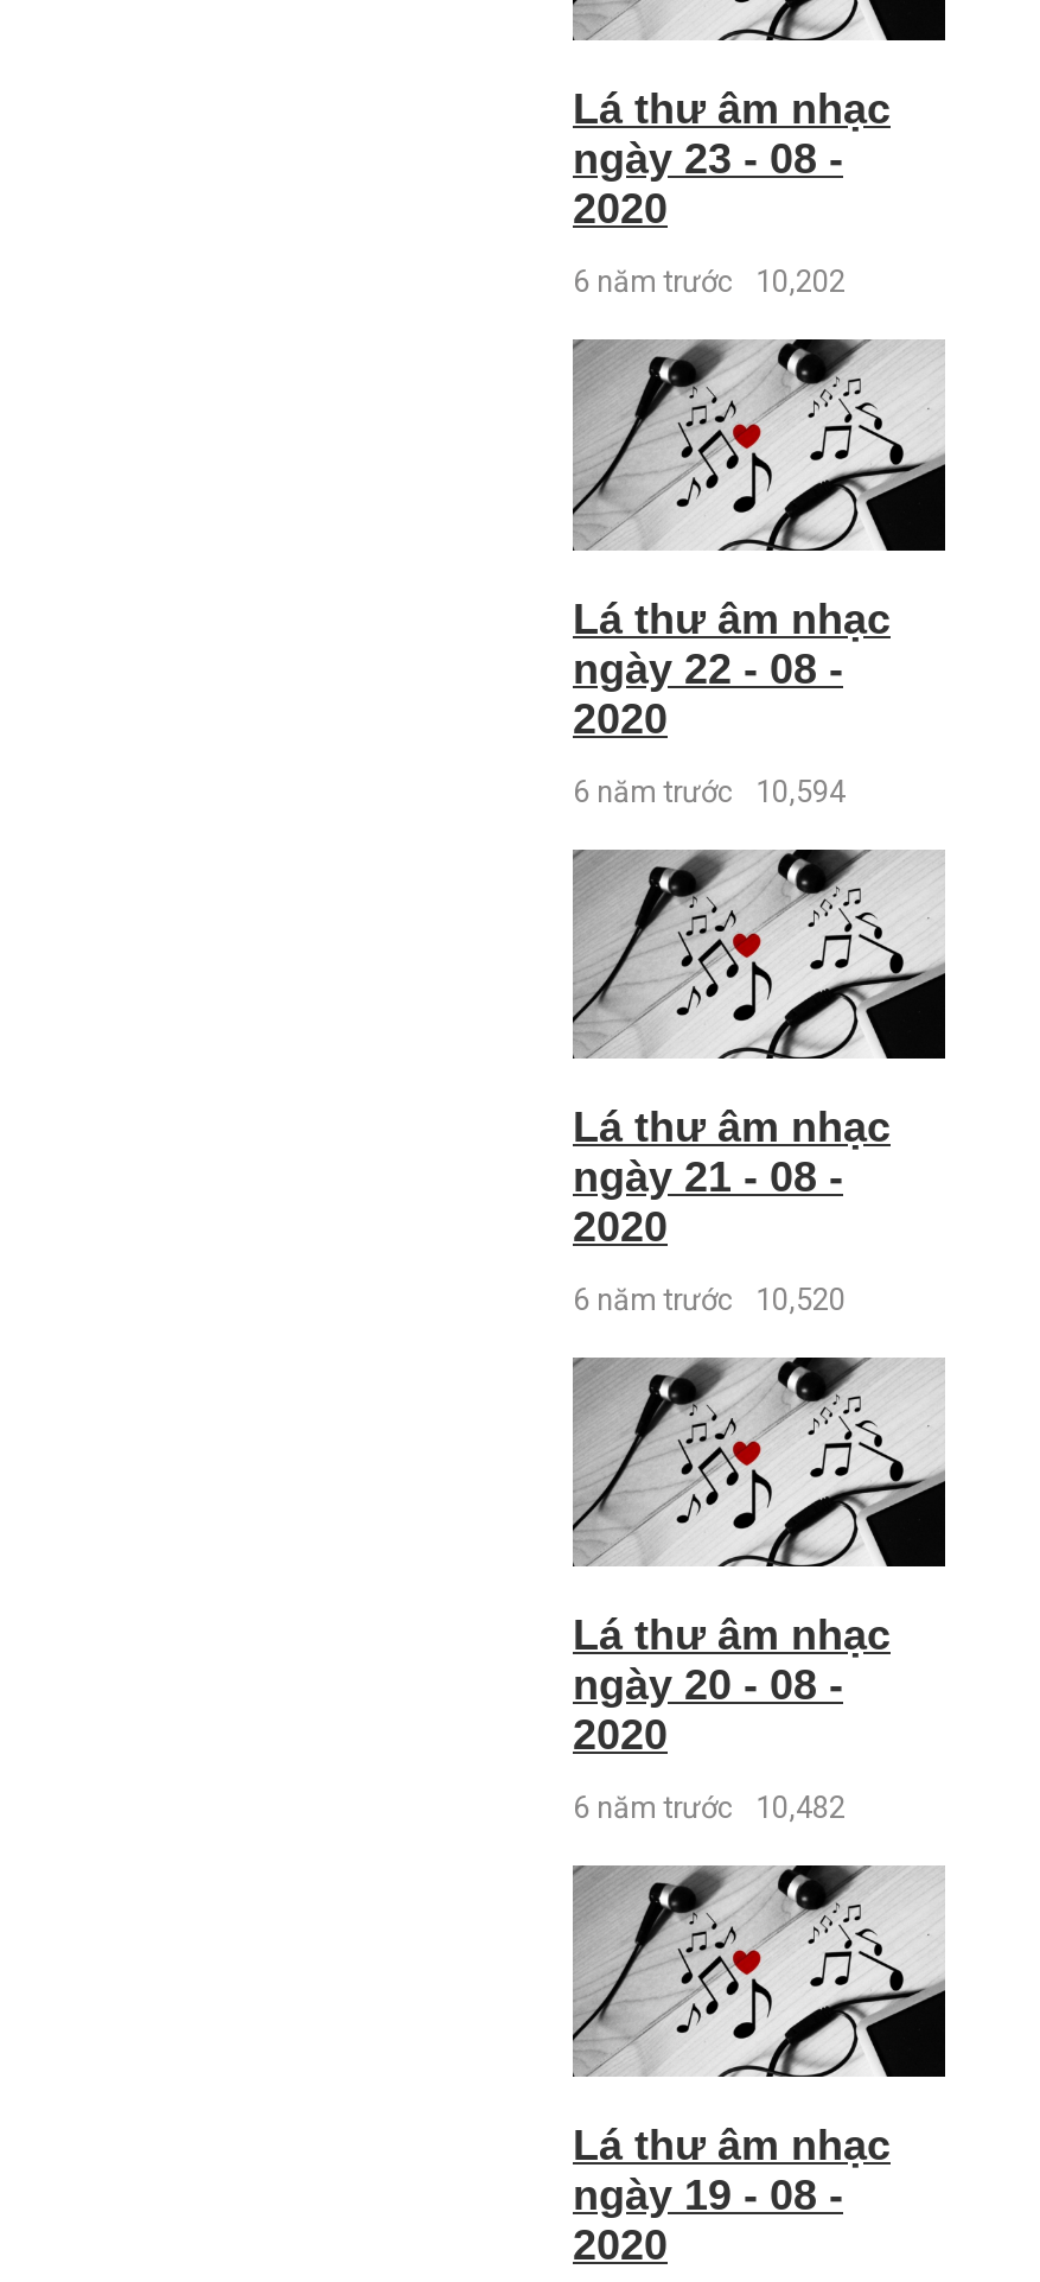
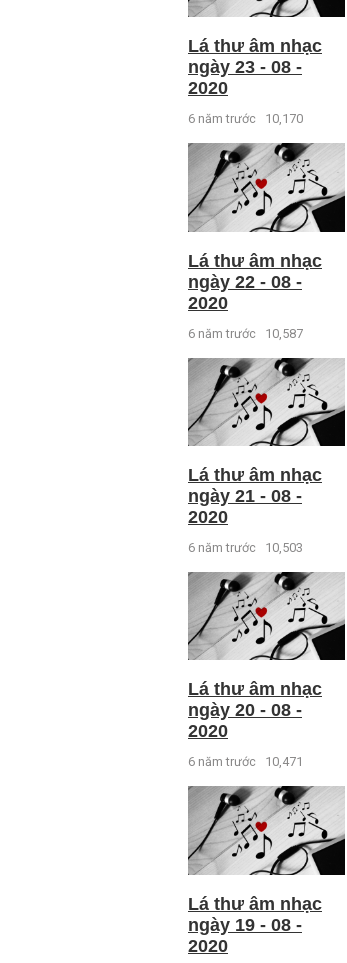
- 6 năm trước 10,202
+ 6 năm trước 10,170

- 6 năm trước 10,594
+ 6 năm trước 10,587

- 6 năm trước 10,520
+ 6 năm trước 10,503

- 6 năm trước 10,482
+ 6 năm trước 10,471
